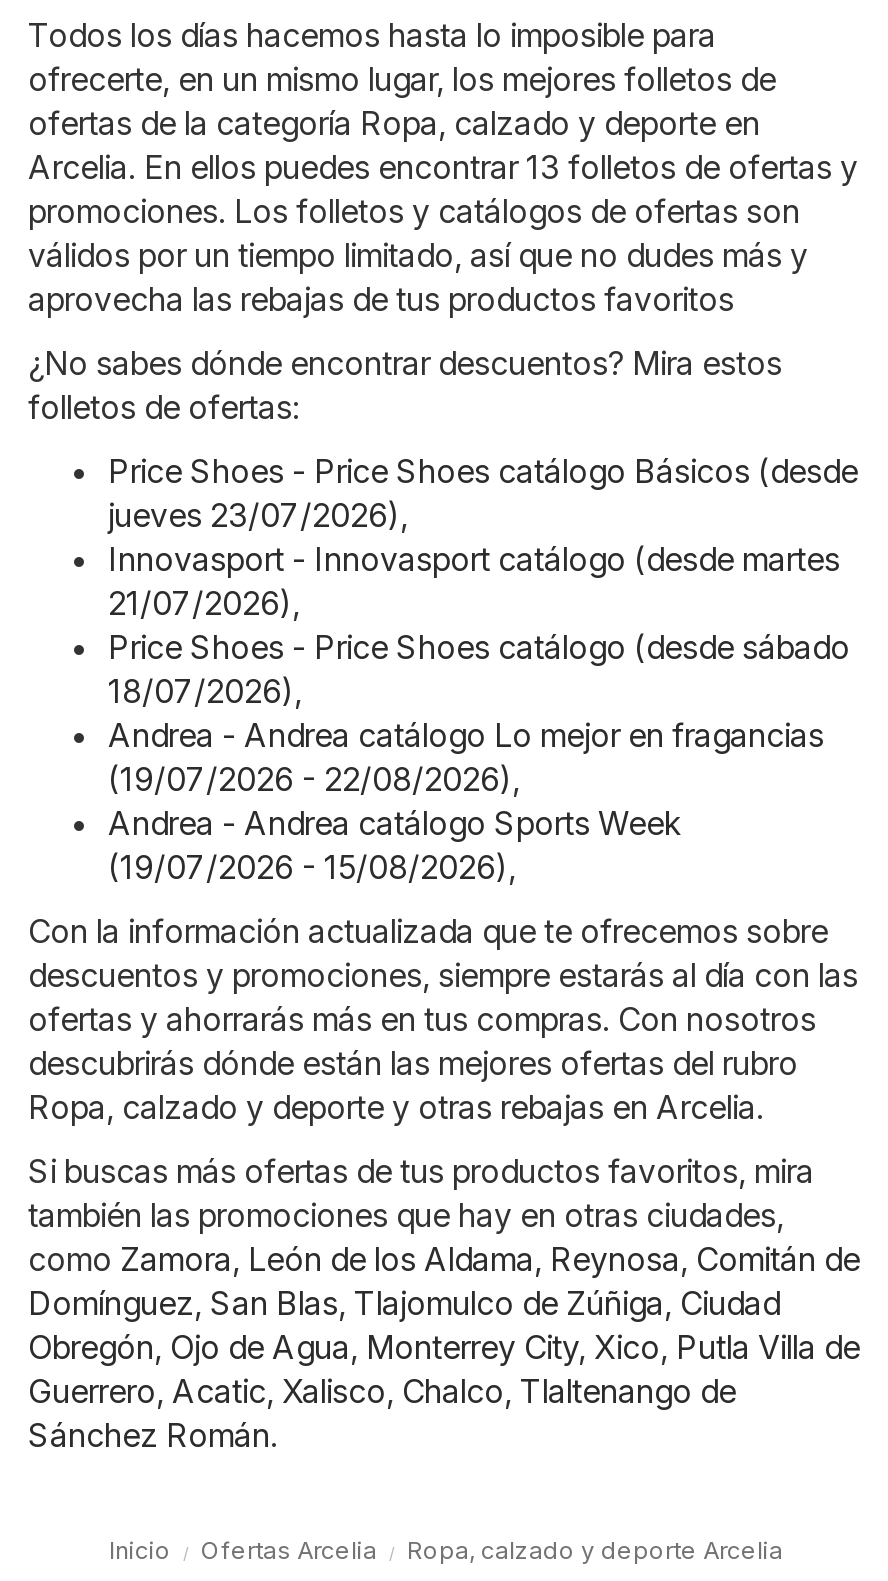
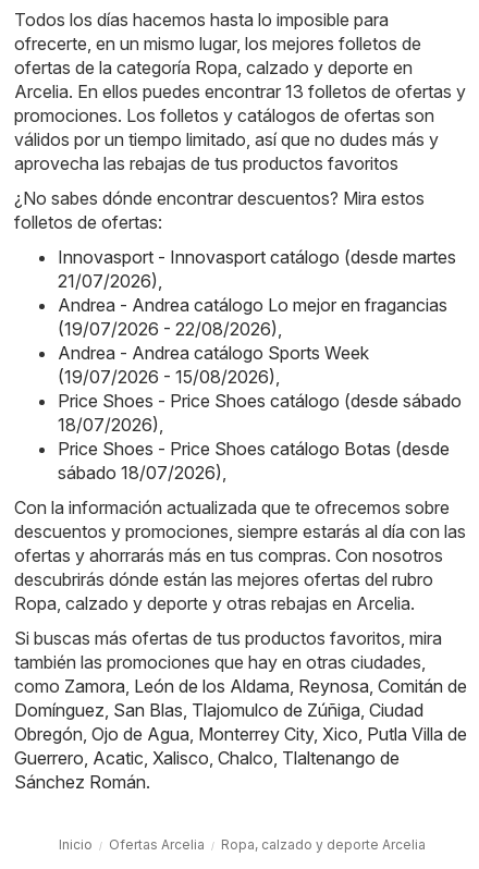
- Price Shoes - Price Shoes catálogo Básicos (desde
- jueves 23/07/2026),

moved up: Innovasport - Innovasport catálogo (desde martes | 21/07/2026),

moved down: Price Shoes - Price Shoes catálogo (desde sábado | 18/07/2026),

moved up: Andrea - Andrea catálogo Lo mejor en fragancias | (19/07/2026 - 22/08/2026), | Andrea - Andrea catálogo Sports Week | (19/07/2026 - 15/08/2026),

+ Price Shoes - Price Shoes catálogo Botas (desde
+ sábado 18/07/2026),
